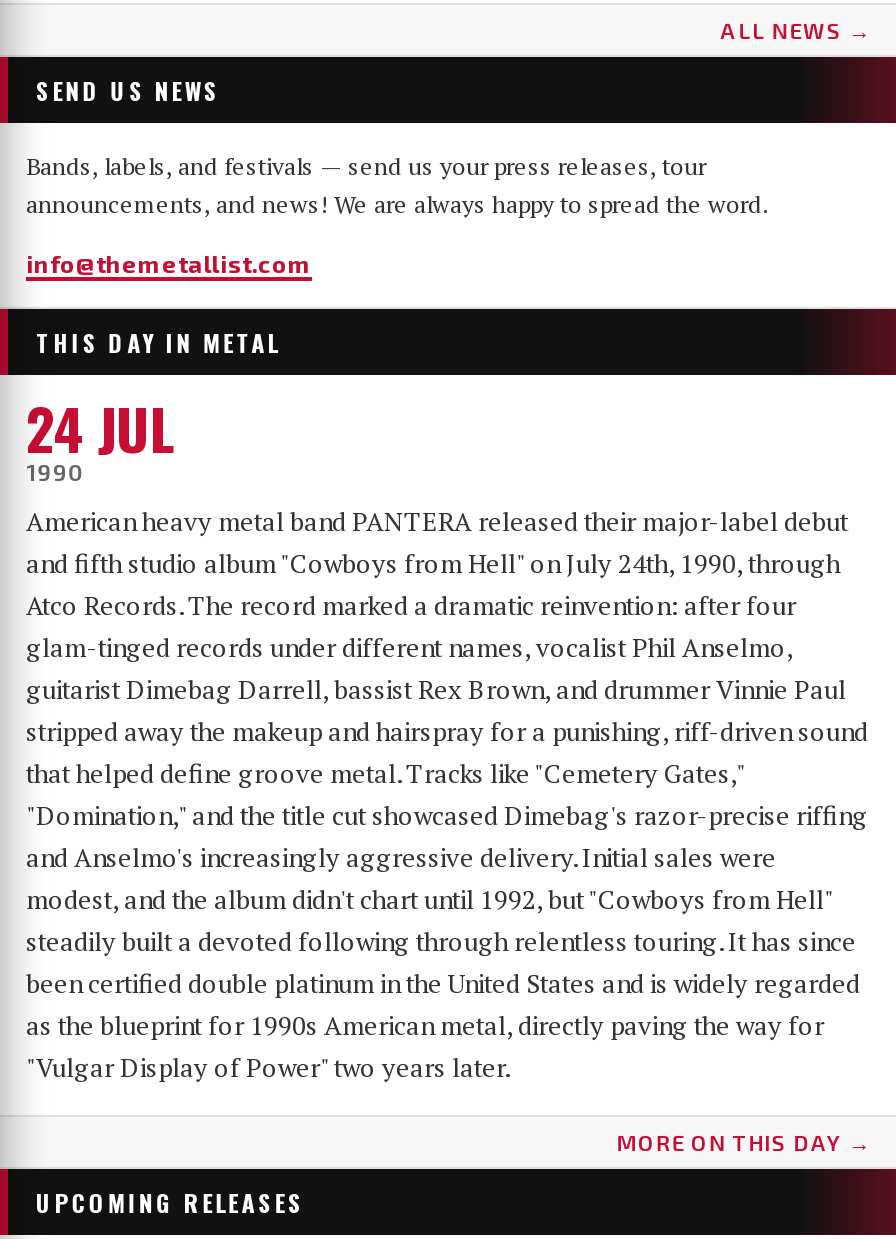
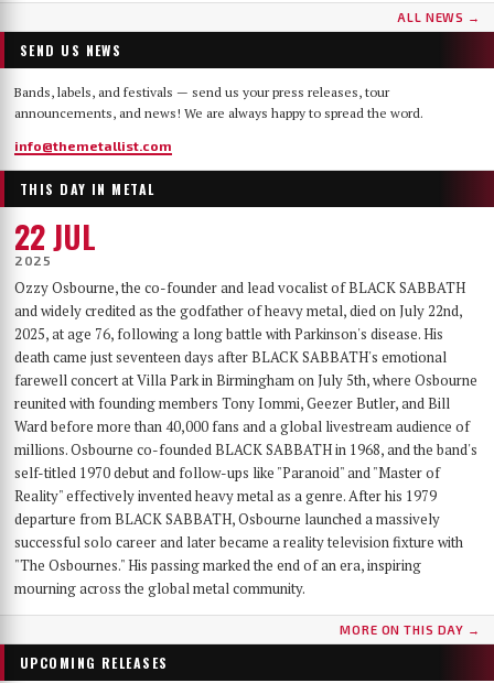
- 24 JUL
- 1990
+ 22 JUL
+ 2025

- American heavy metal band PANTERA released their major-label debut
- and fifth studio album "Cowboys from Hell" on July 24th, 1990, through
- Atco Records. The record marked a dramatic reinvention: after four
- glam-tinged records under different names, vocalist Phil Anselmo,
- guitarist Dimebag Darrell, bassist Rex Brown, and drummer Vinnie Paul
- stripped away the makeup and hairspray for a punishing, riff-driven sound
- that helped define groove metal. Tracks like "Cemetery Gates,"
- "Domination," and the title cut showcased Dimebag's razor-precise riffing
- and Anselmo's increasingly aggressive delivery. Initial sales were
- modest, and the album didn't chart until 1992, but "Cowboys from Hell"
- steadily built a devoted following through relentless touring. It has since
- been certified double platinum in the United States and is widely regarded
- as the blueprint for 1990s American metal, directly paving the way for
- "Vulgar Display of Power" two years later.
+ Ozzy Osbourne, the co-founder and lead vocalist of BLACK SABBATH
+ and widely credited as the godfather of heavy metal, died on July 22nd,
+ 2025, at age 76, following a long battle with Parkinson's disease. His
+ death came just seventeen days after BLACK SABBATH's emotional
+ farewell concert at Villa Park in Birmingham on July 5th, where Osbourne
+ reunited with founding members Tony Iommi, Geezer Butler, and Bill
+ Ward before more than 40,000 fans and a global livestream audience of
+ millions. Osbourne co-founded BLACK SABBATH in 1968, and the band's
+ self-titled 1970 debut and follow-ups like "Paranoid" and "Master of
+ Reality" effectively invented heavy metal as a genre. After his 1979
+ departure from BLACK SABBATH, Osbourne launched a massively
+ successful solo career and later became a reality television fixture with
+ "The Osbournes." His passing marked the end of an era, inspiring
+ mourning across the global metal community.
